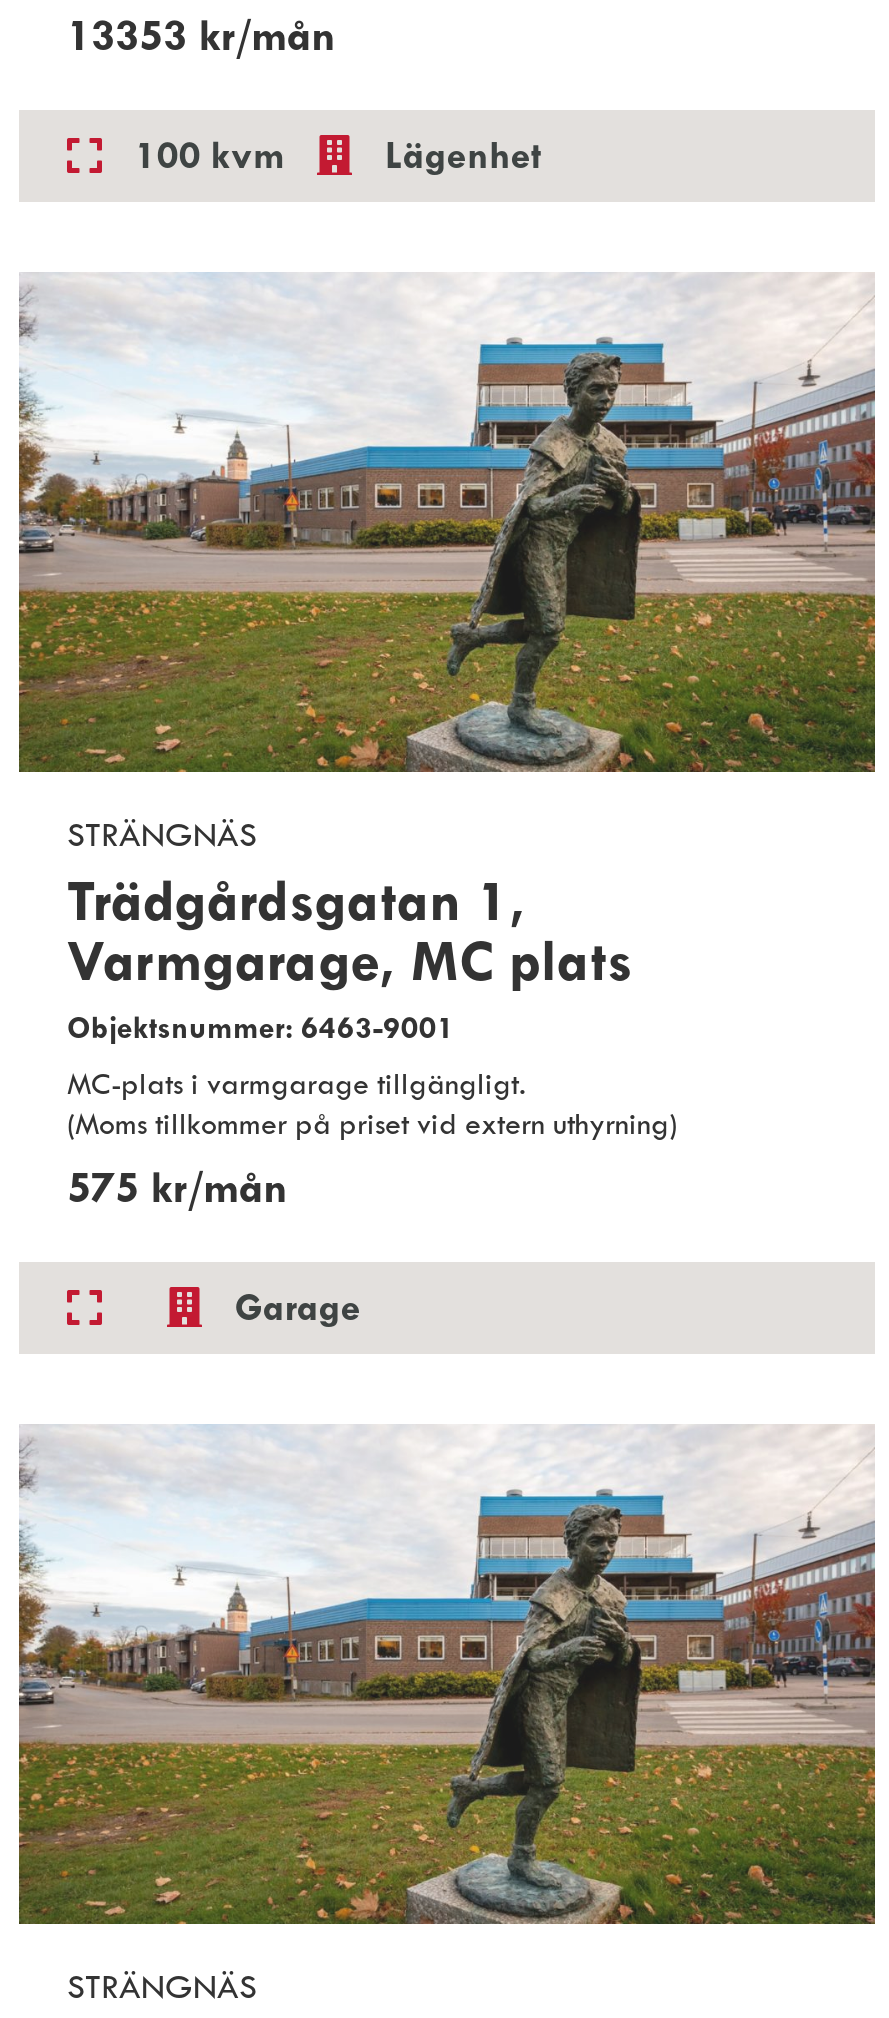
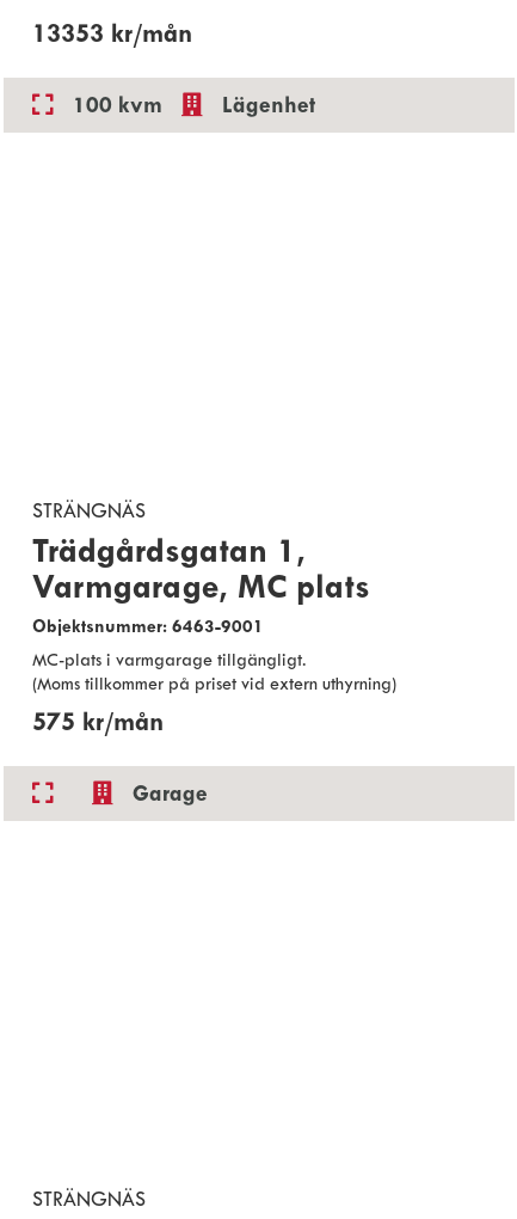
- [image]

- [image]
